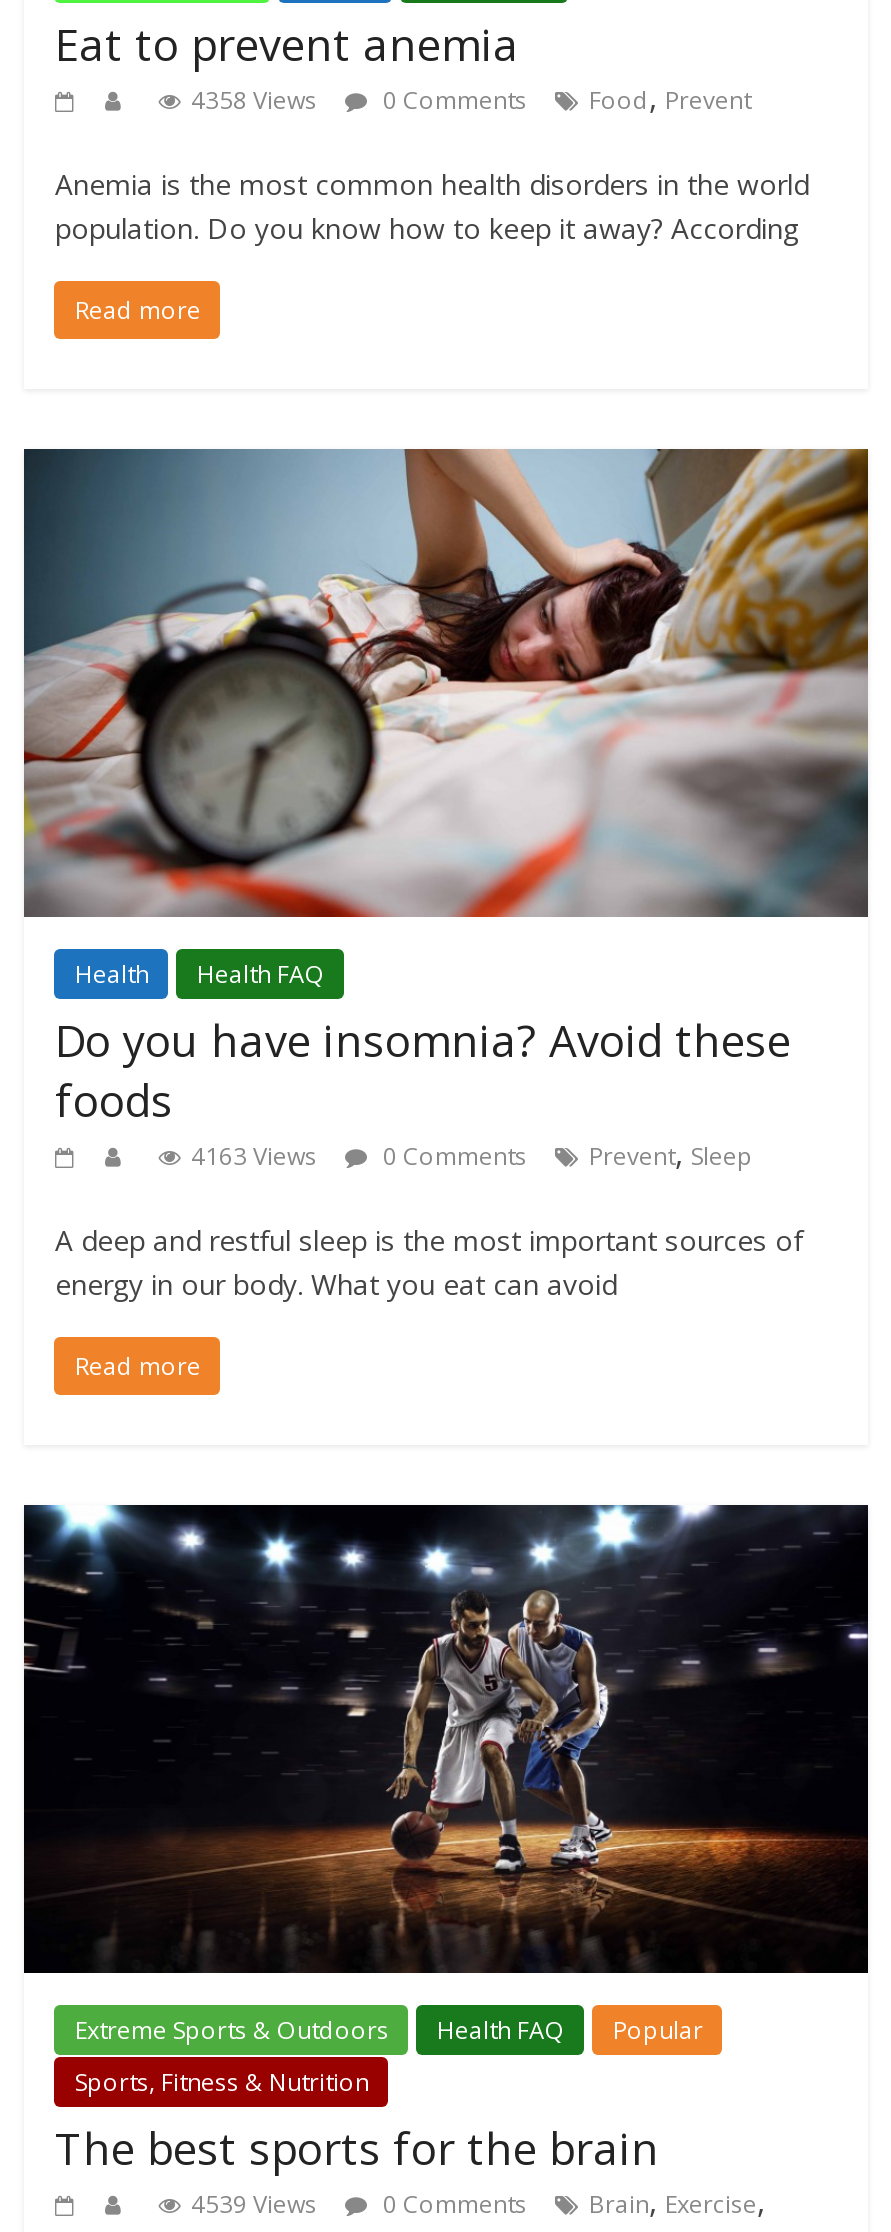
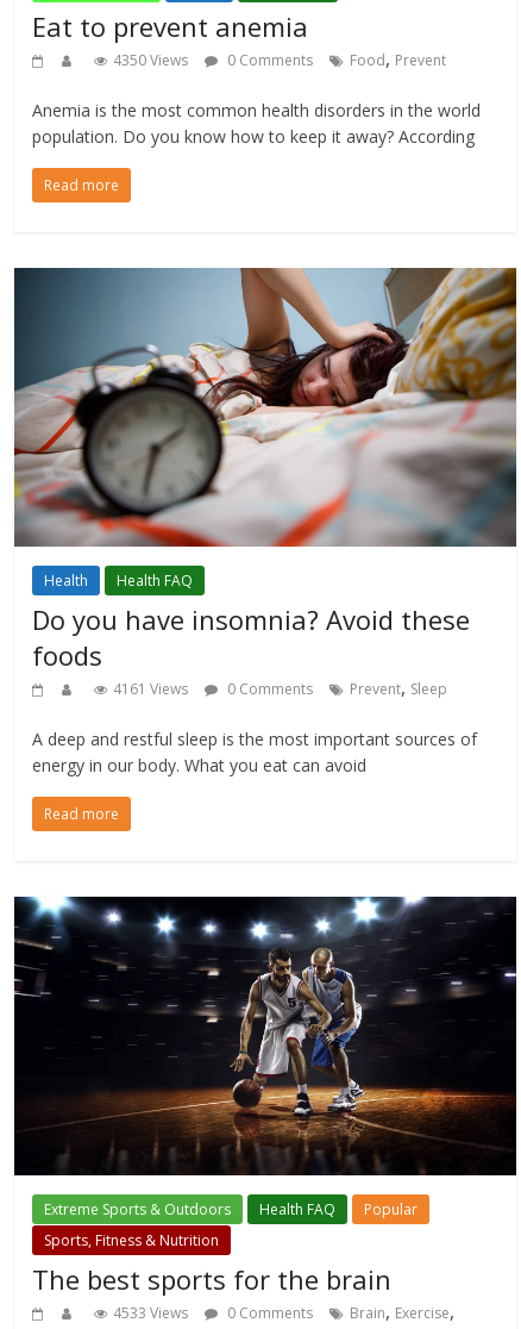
- 4358 Views 0 Comments Food, Prevent
+ 4350 Views 0 Comments Food, Prevent

- 4163 Views 0 Comments Prevent, Sleep
+ 4161 Views 0 Comments Prevent, Sleep

- 4539 Views 0 Comments Brain, Exercise,
+ 4533 Views 0 Comments Brain, Exercise,
